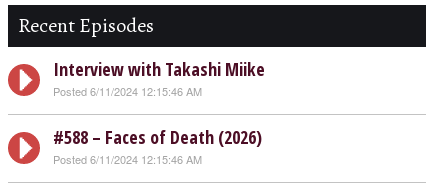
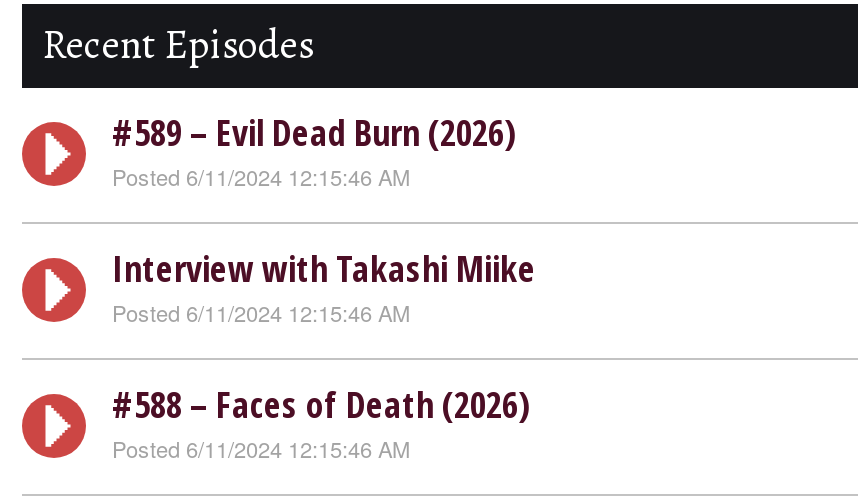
+ #589 – Evil Dead Burn (2026)
+ Posted 6/11/2024 12:15:46 AM
